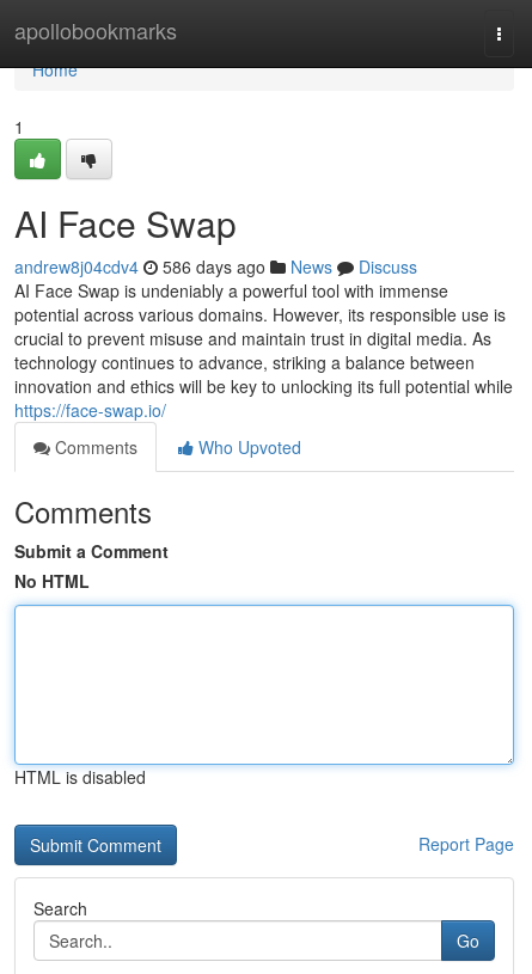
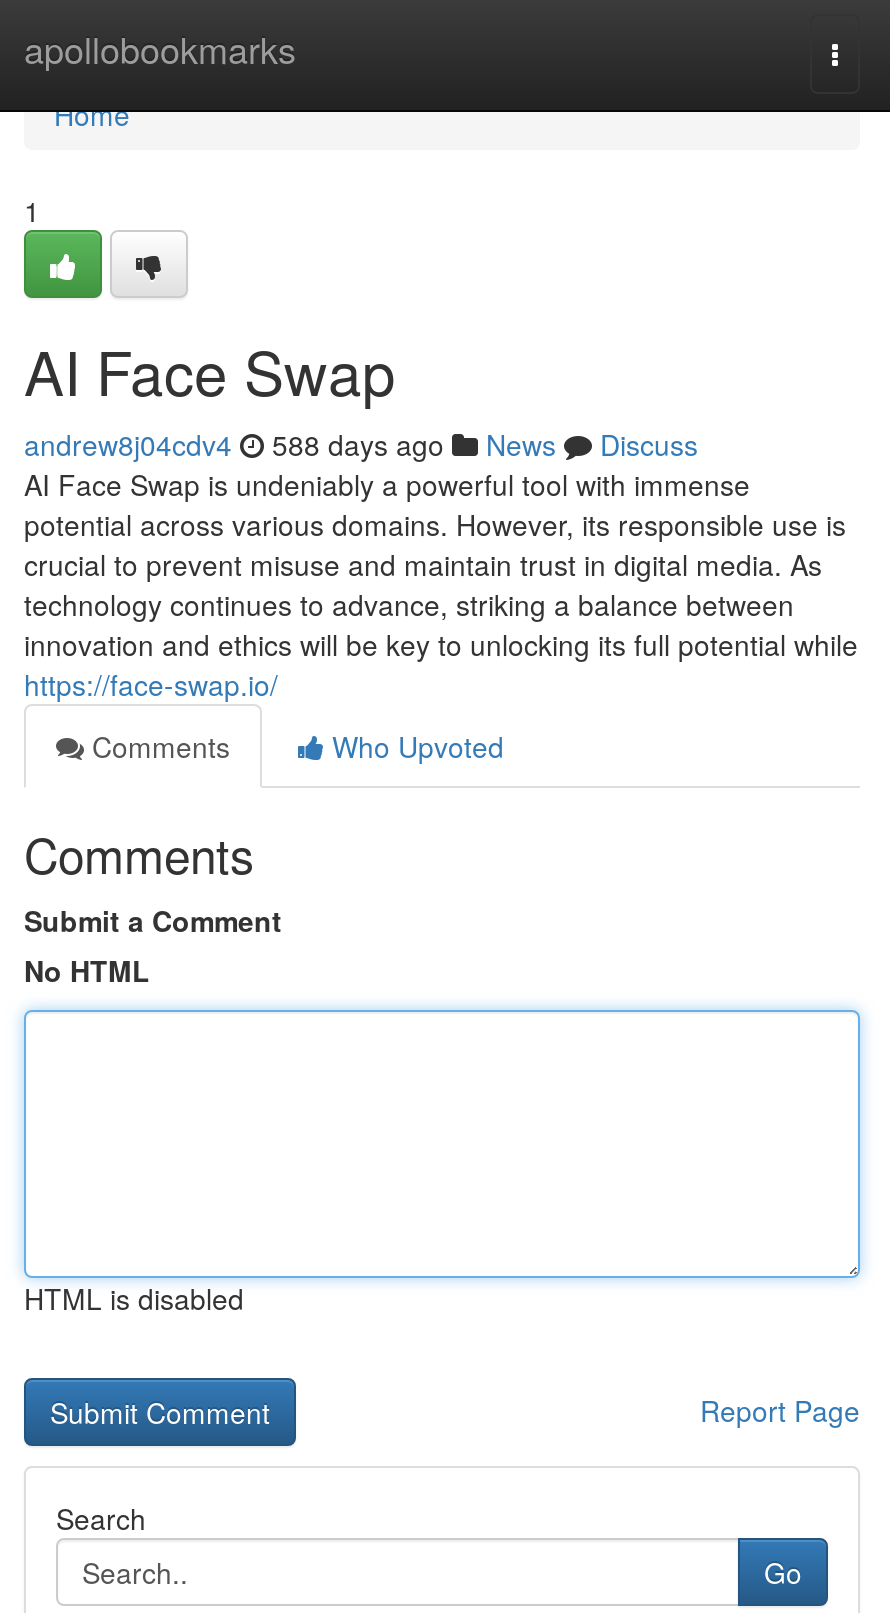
- andrew8j04cdv4 586 days ago News Discuss
+ andrew8j04cdv4 588 days ago News Discuss
